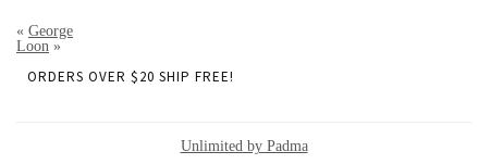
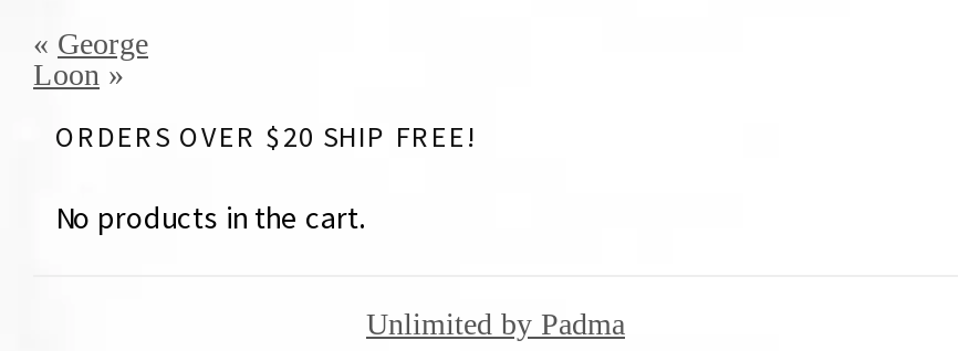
+ No products in the cart.
